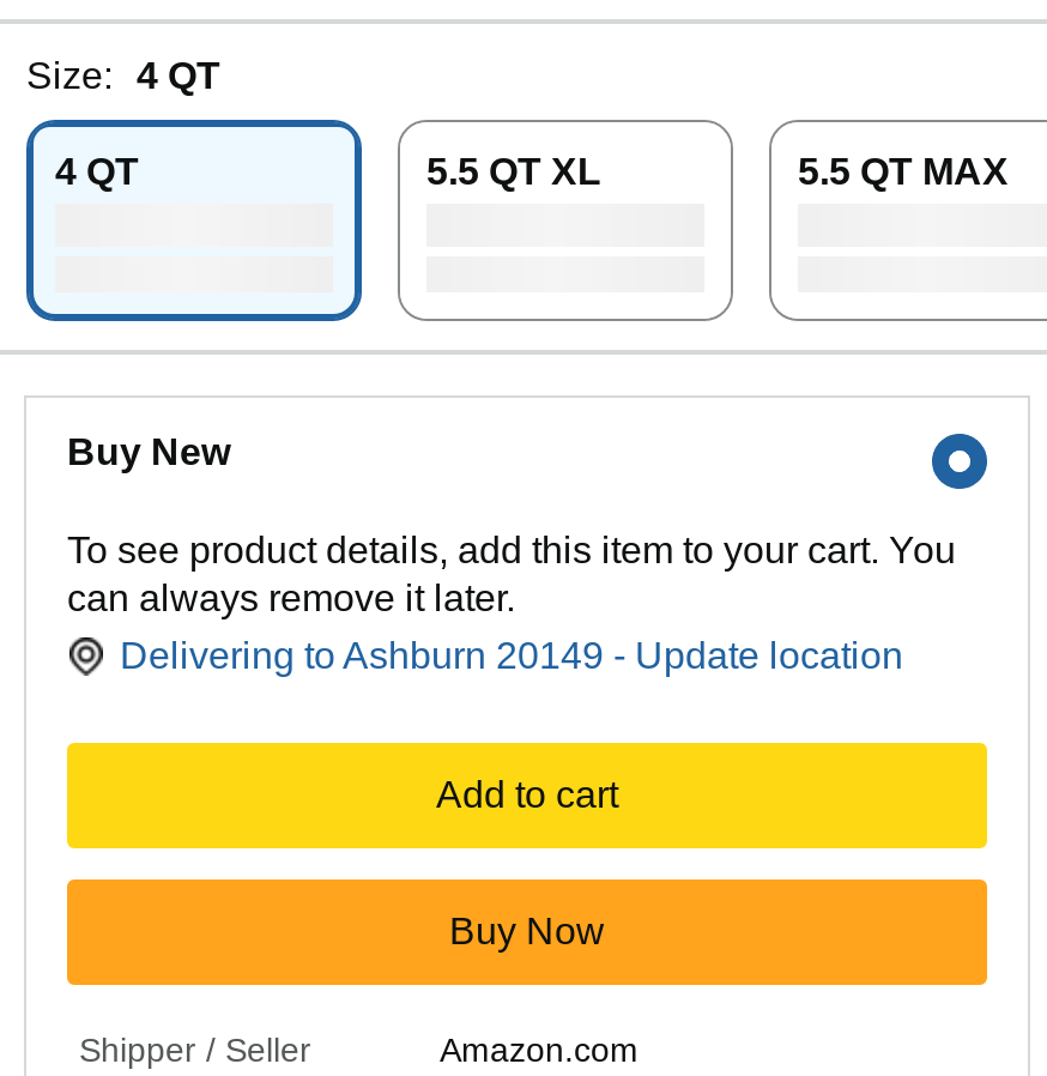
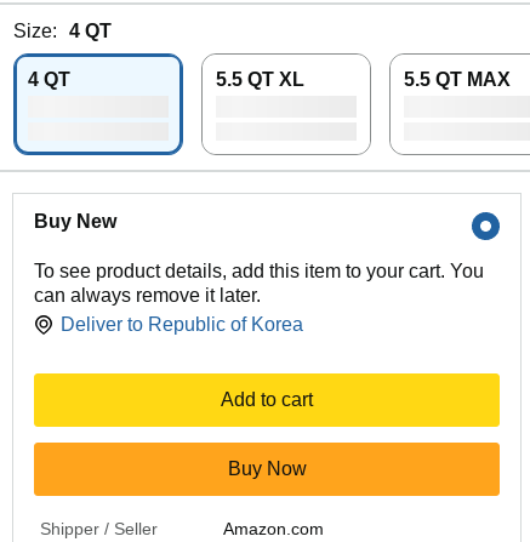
- Delivering to Ashburn 20149 - Update location
+ Deliver to Republic of Korea
